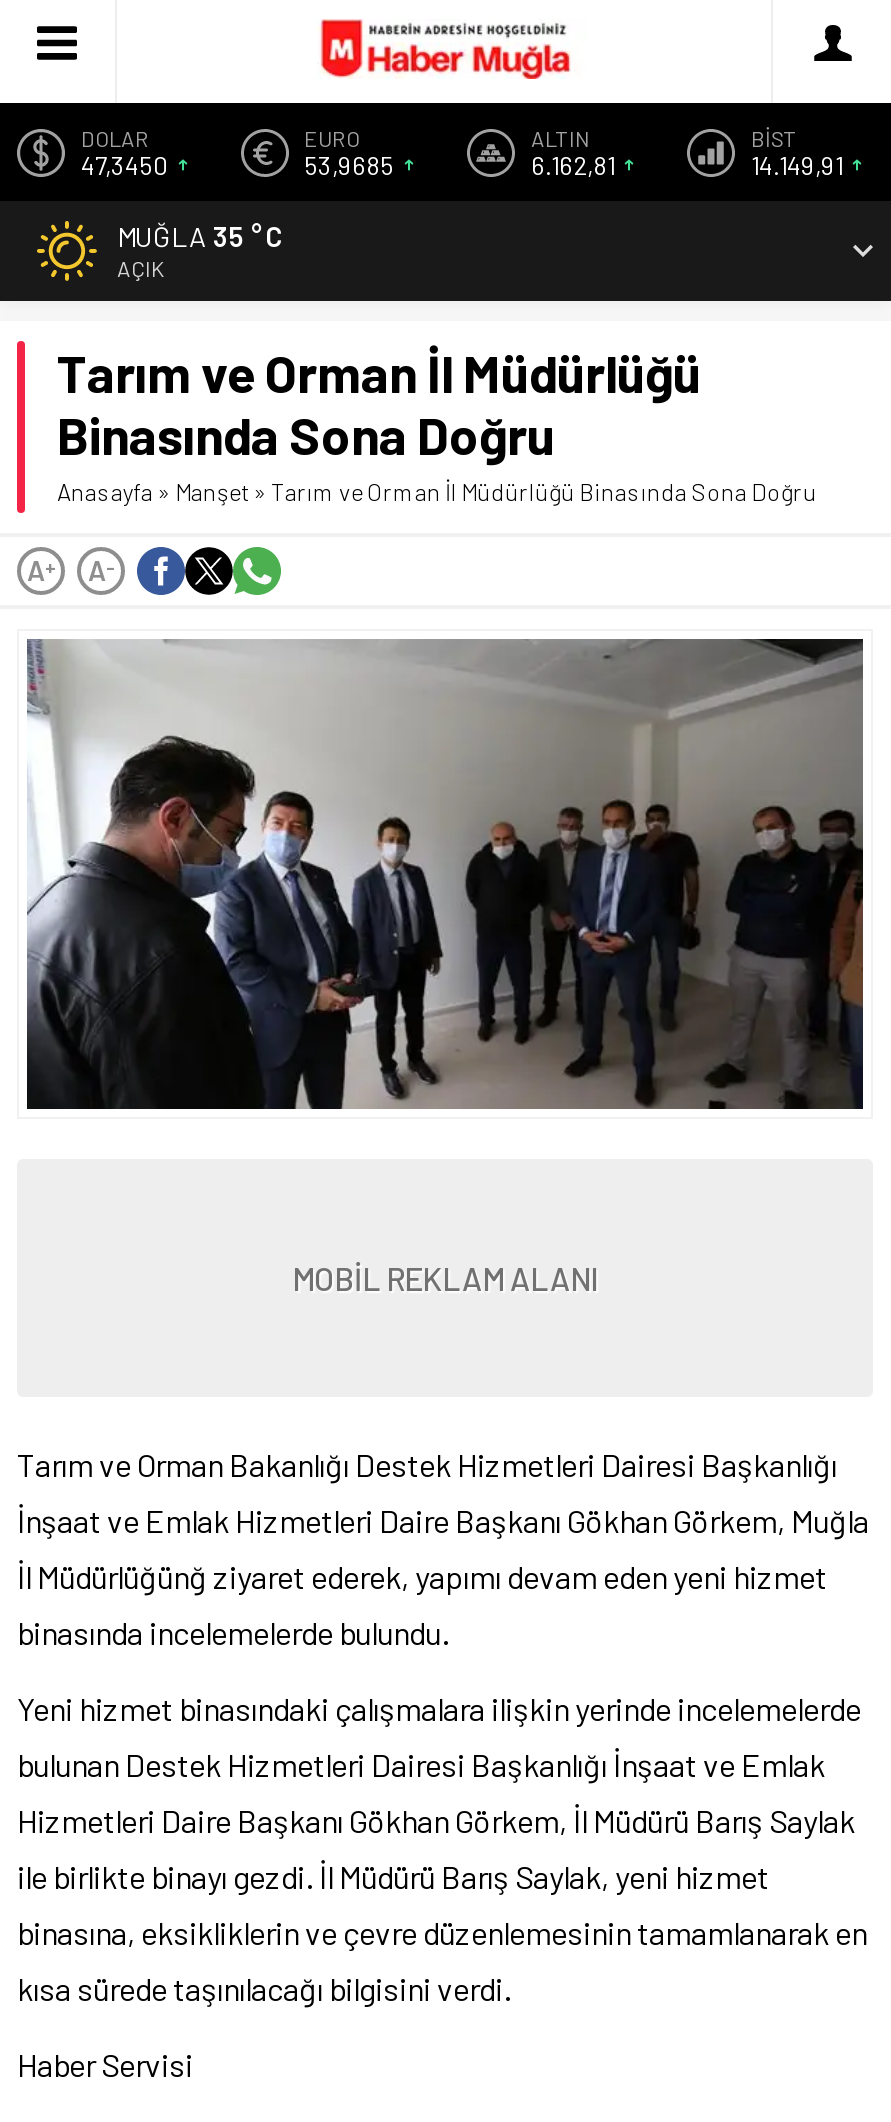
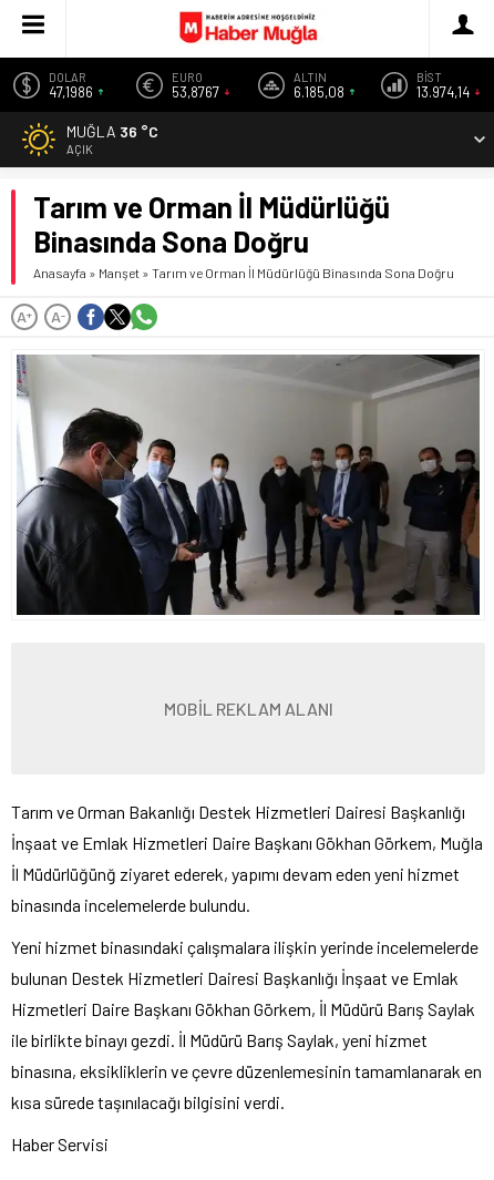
- 47,3450
+ 47,1986

- 53,9685
+ 53,8767

- 6.162,81
+ 6.185,08

- 14.149,91
+ 13.974,14

- MUĞLA 35 °C
+ MUĞLA 36 °C
